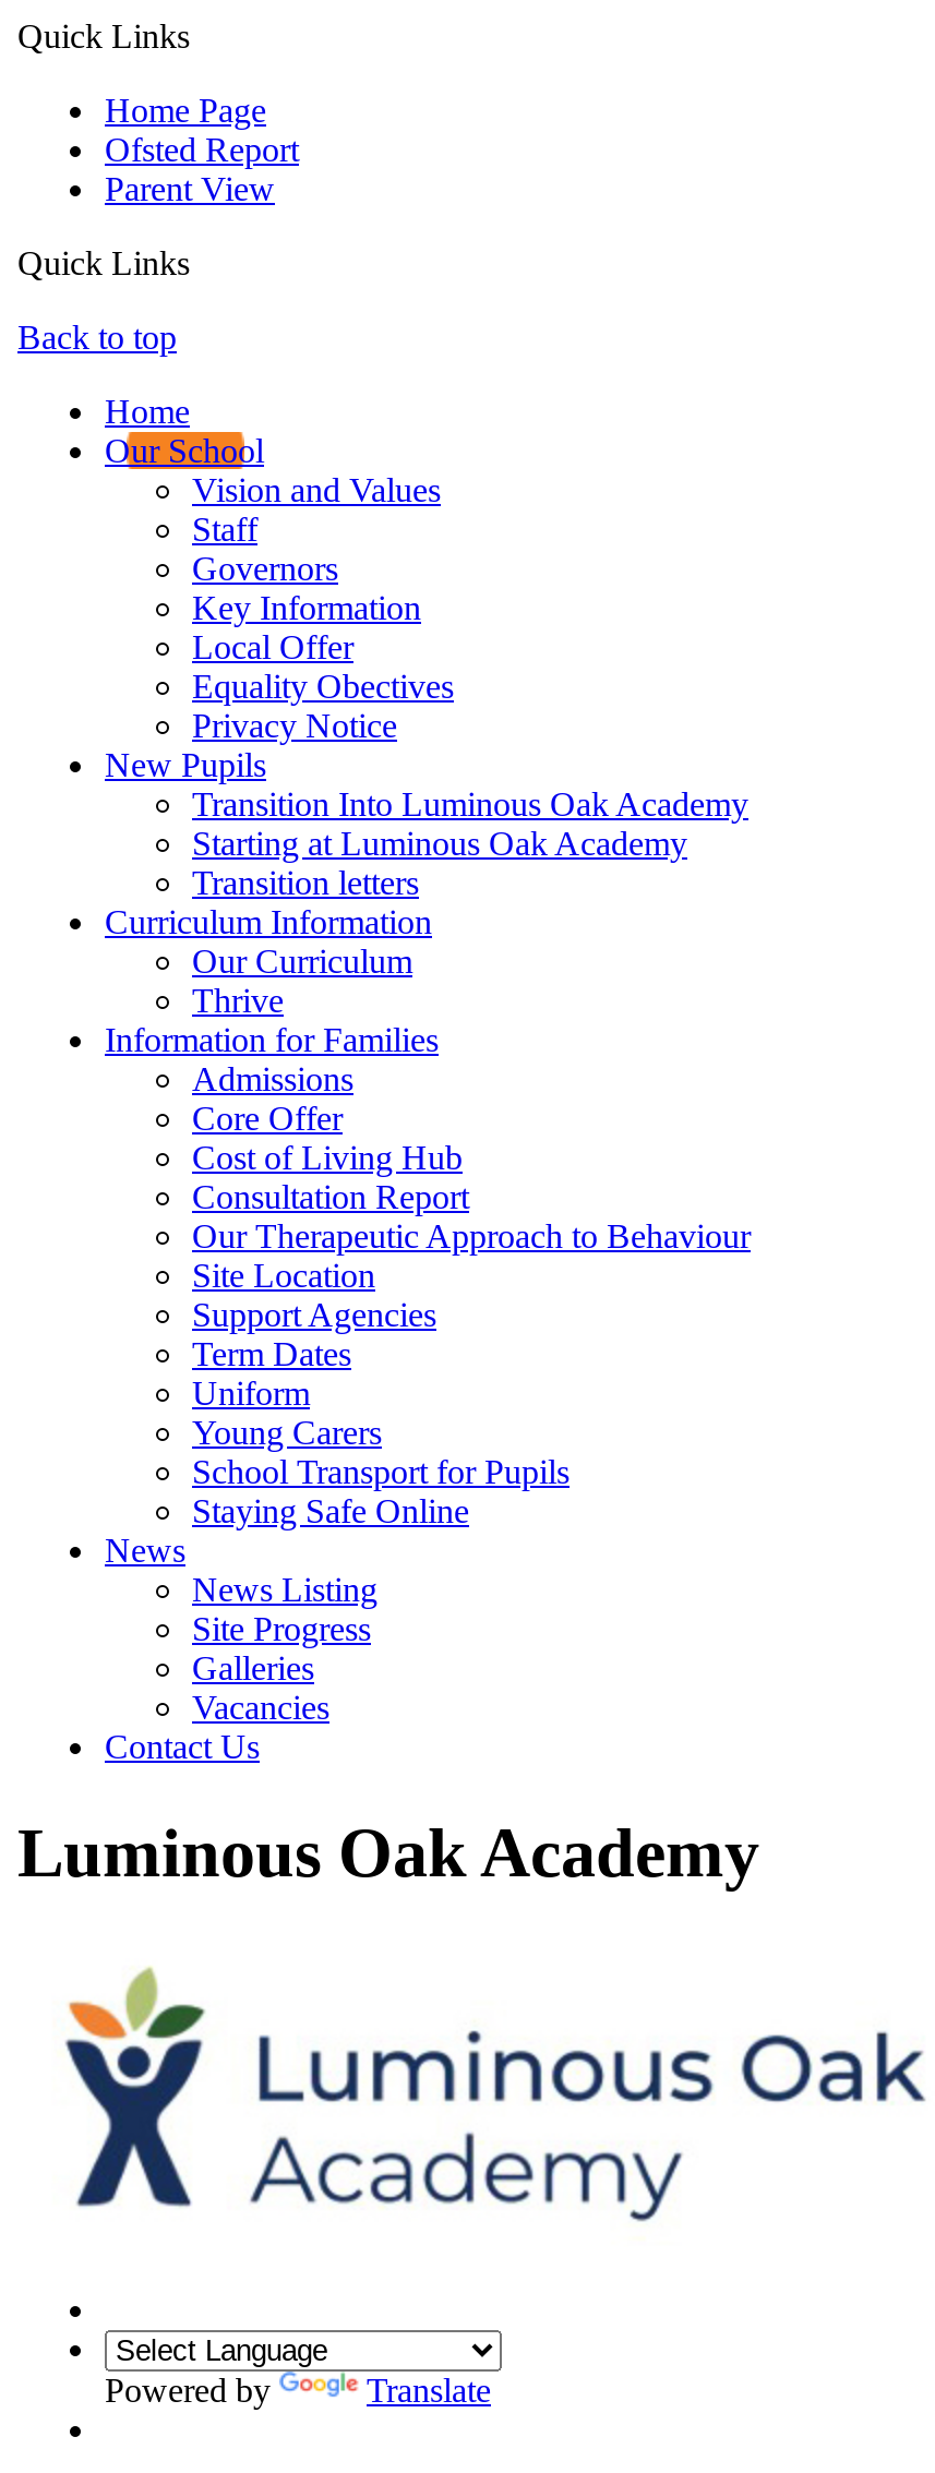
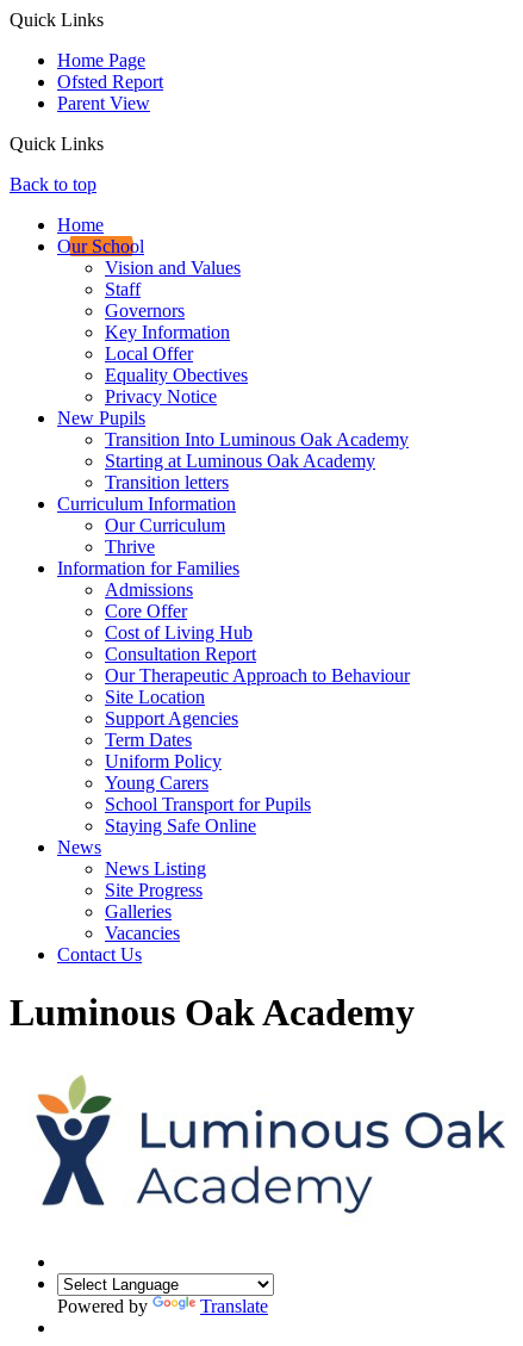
- Uniform
+ Uniform Policy
